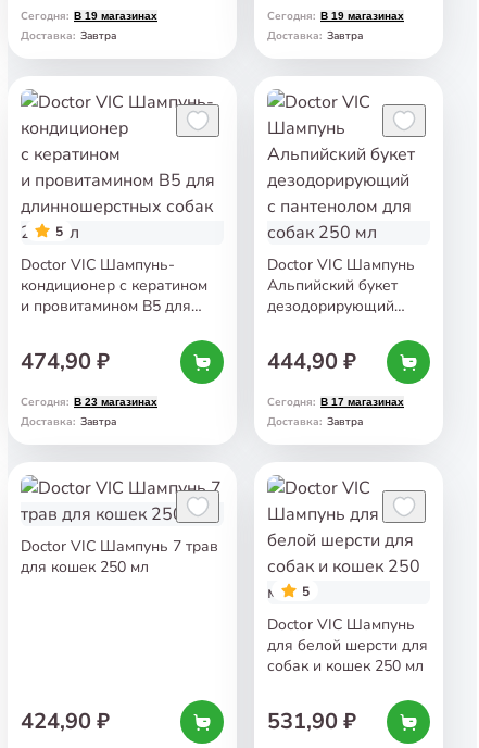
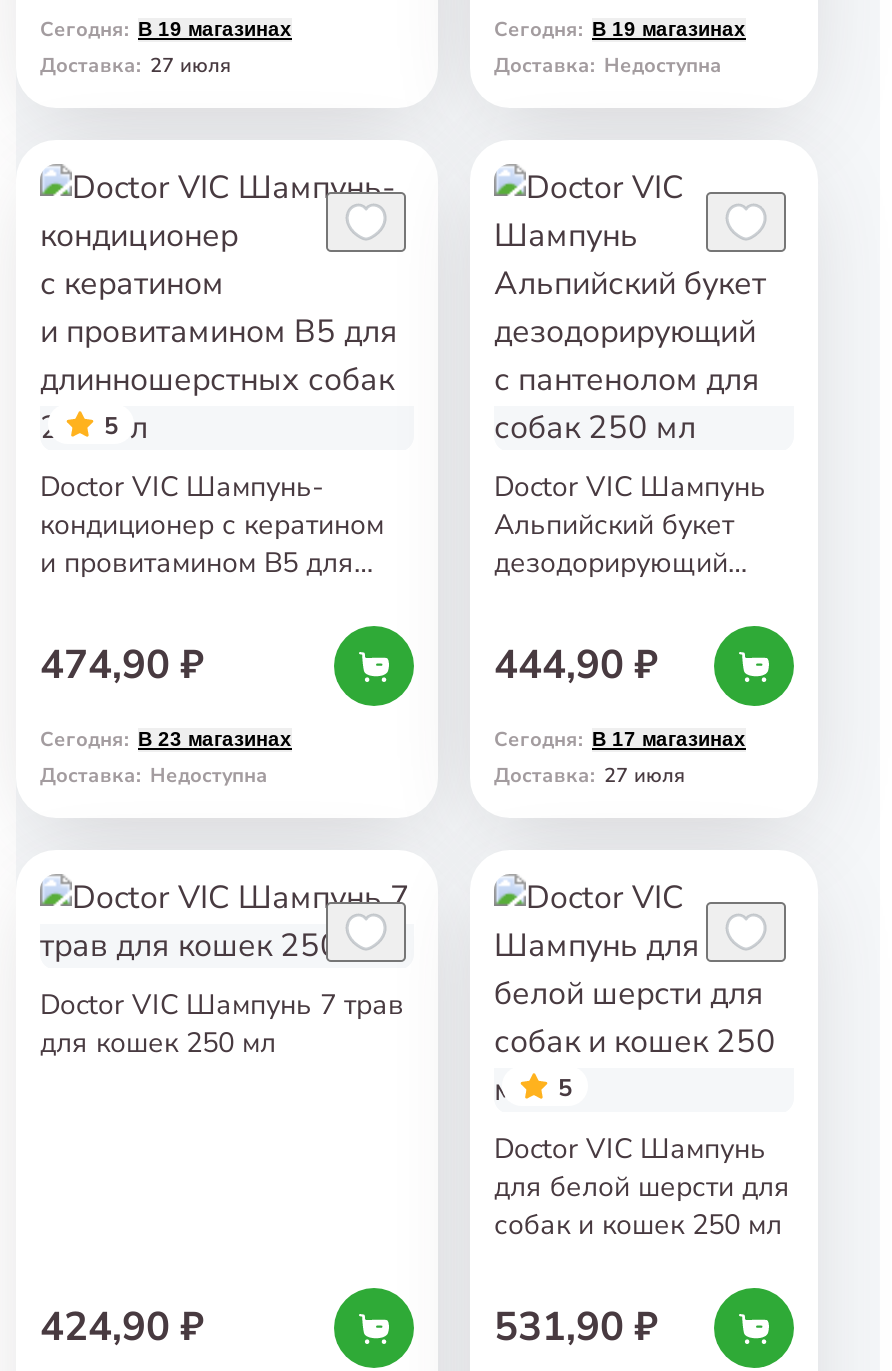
- Доставка Завтра
+ Доставка 27 июля

- Доставка Завтра
+ Доставка Недоступна

- Доставка Завтра
+ Доставка Недоступна

- Доставка Завтра
+ Доставка 27 июля
